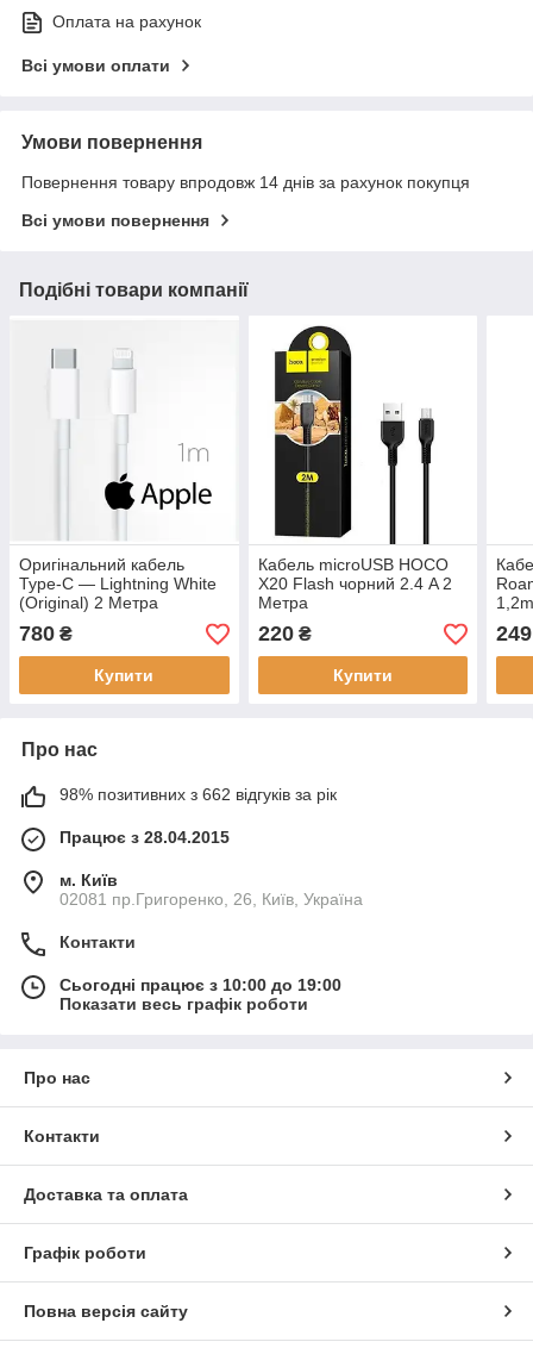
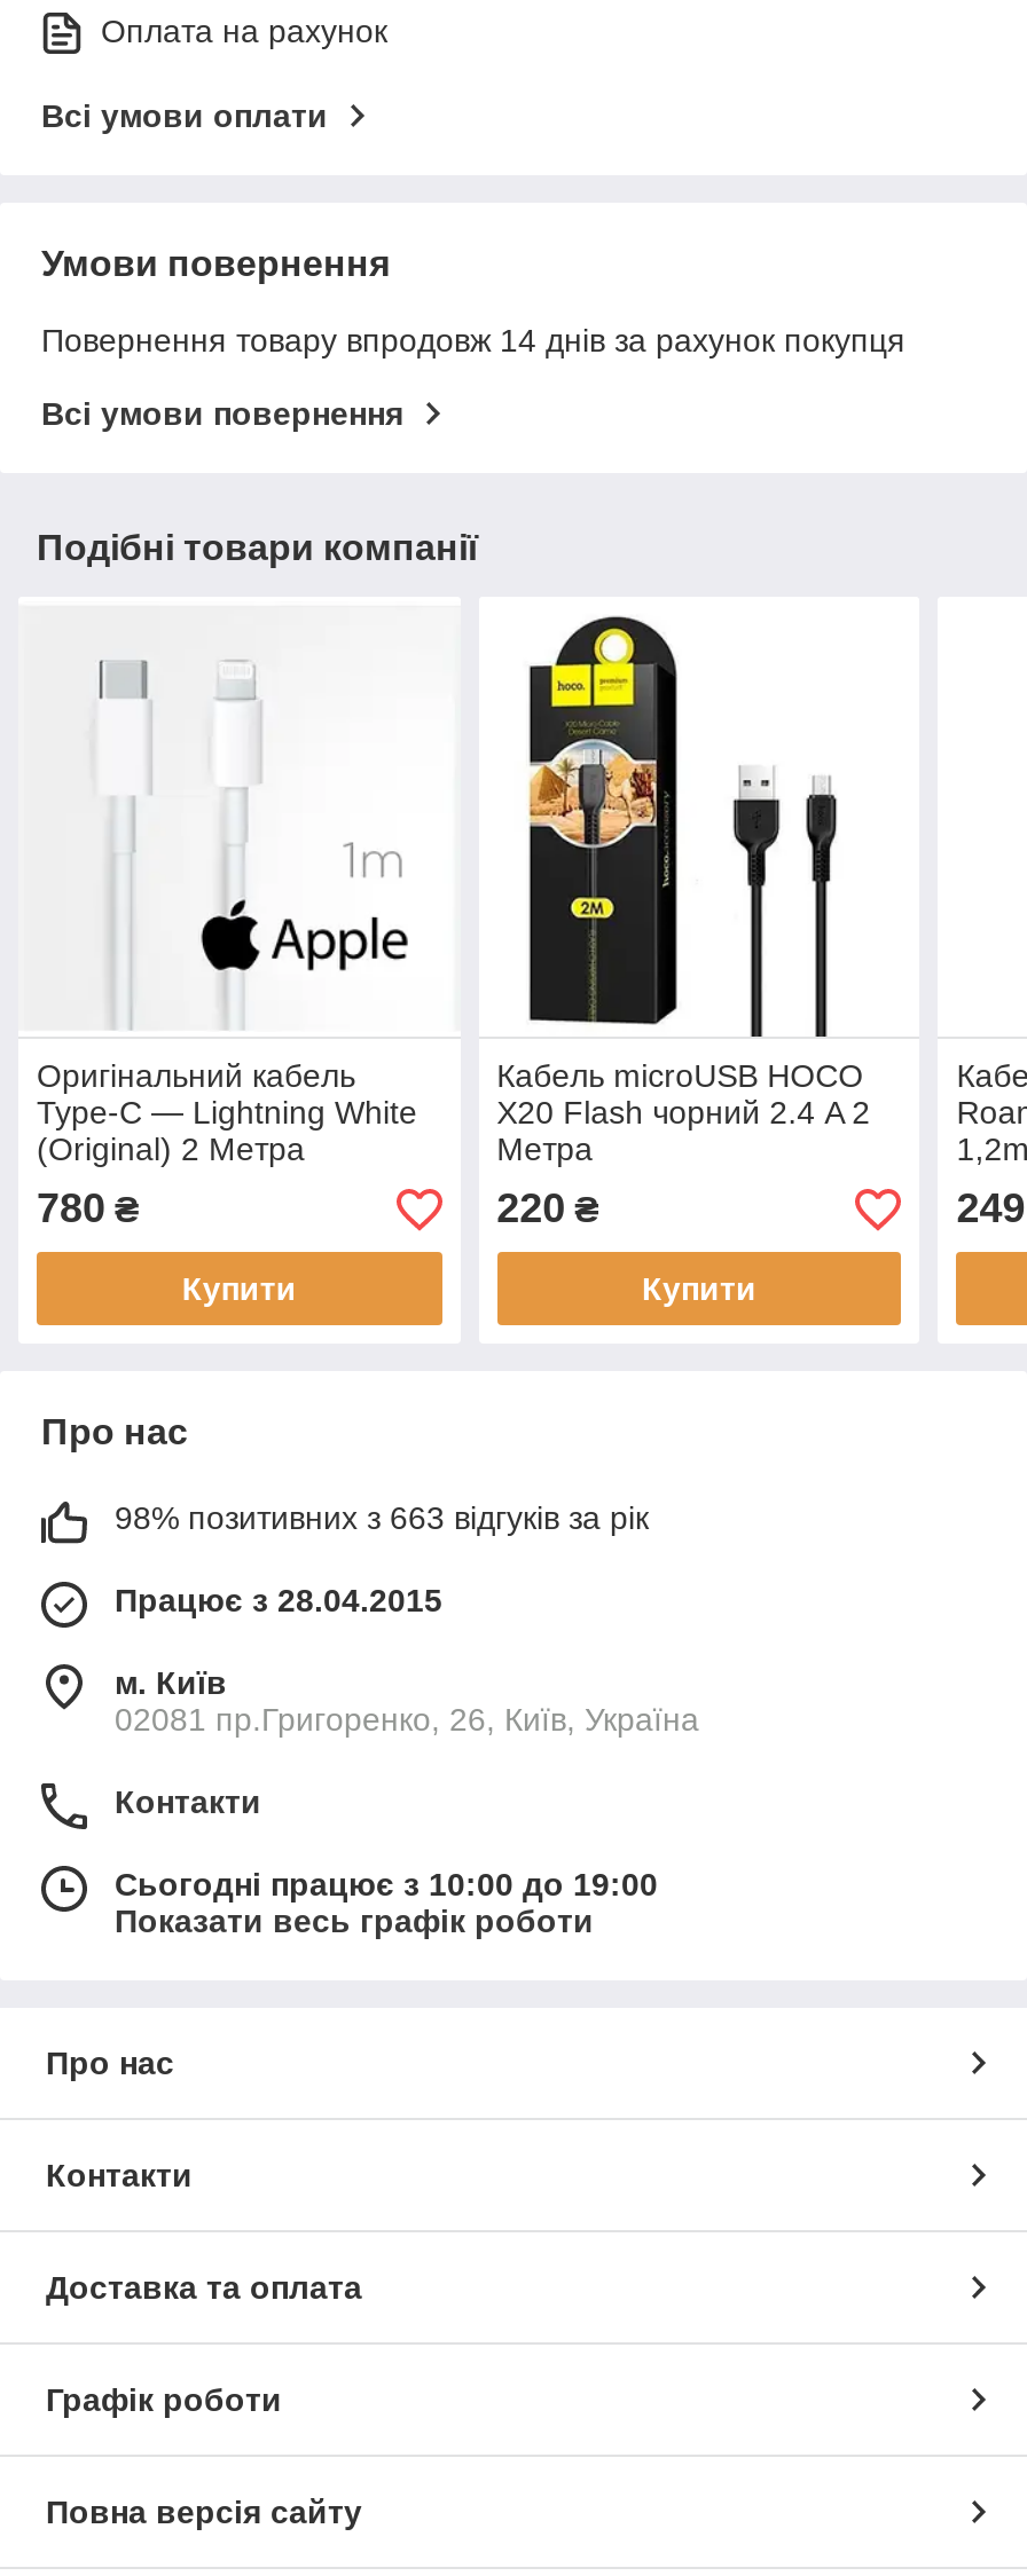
- 98% позитивних з 662 відгуків за рік
+ 98% позитивних з 663 відгуків за рік
